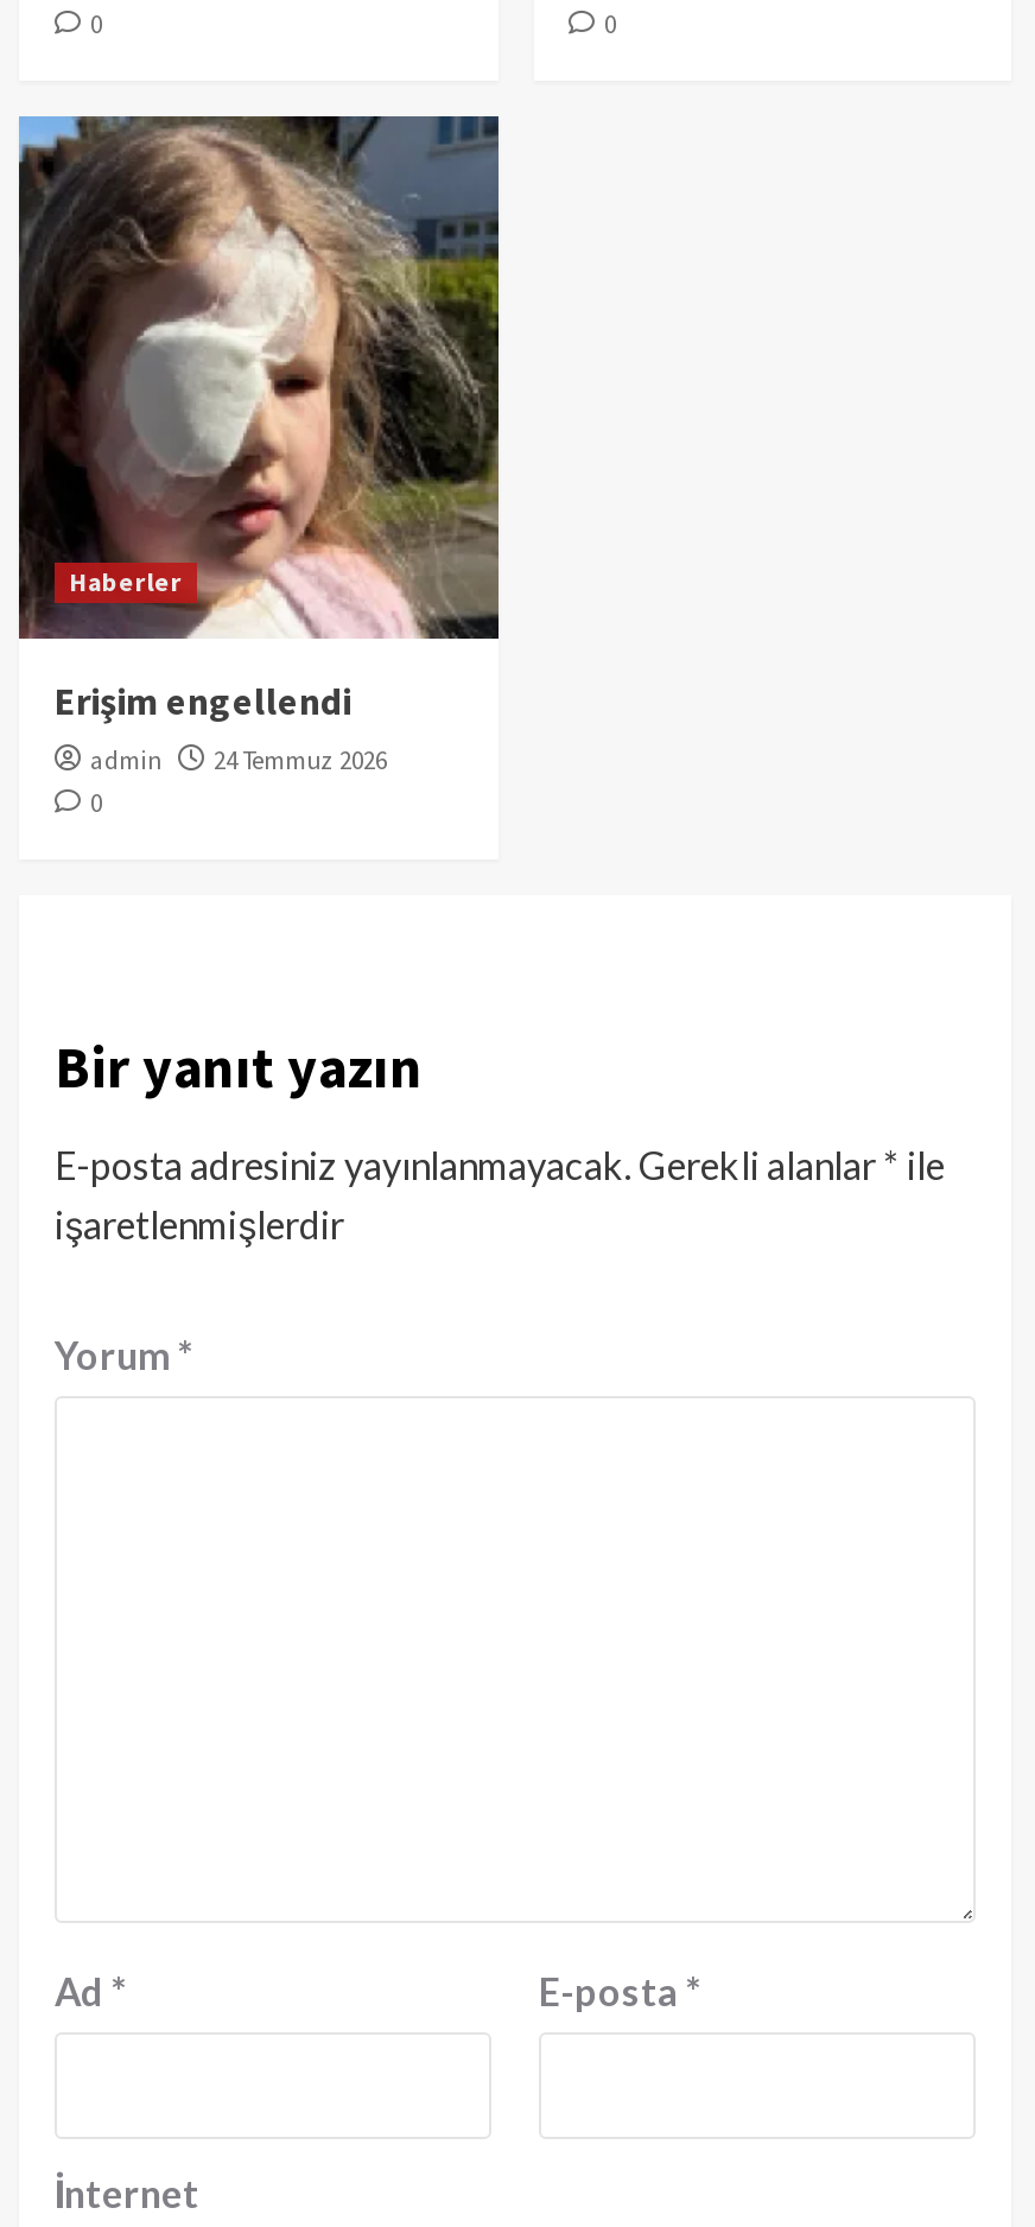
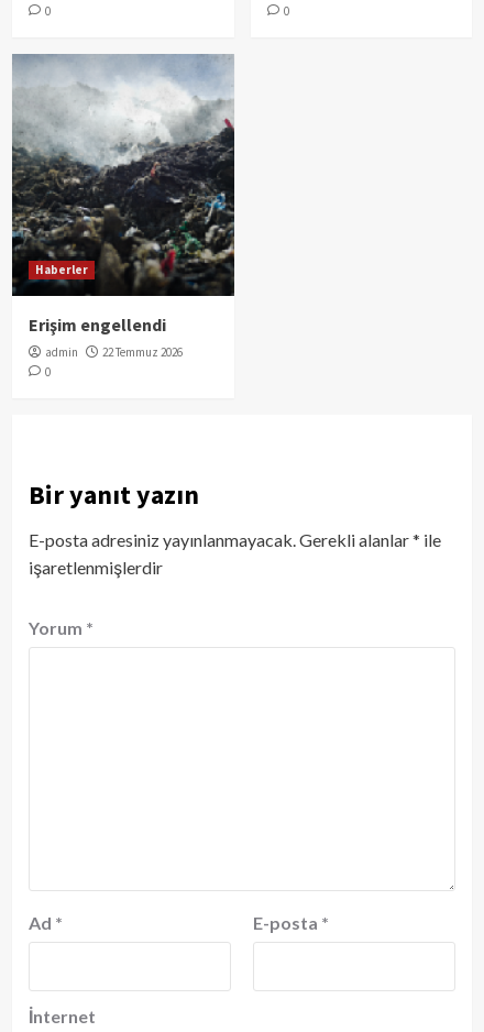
- [image]
+ [image]

- admin 24 Temmuz 2026
+ admin 22 Temmuz 2026
